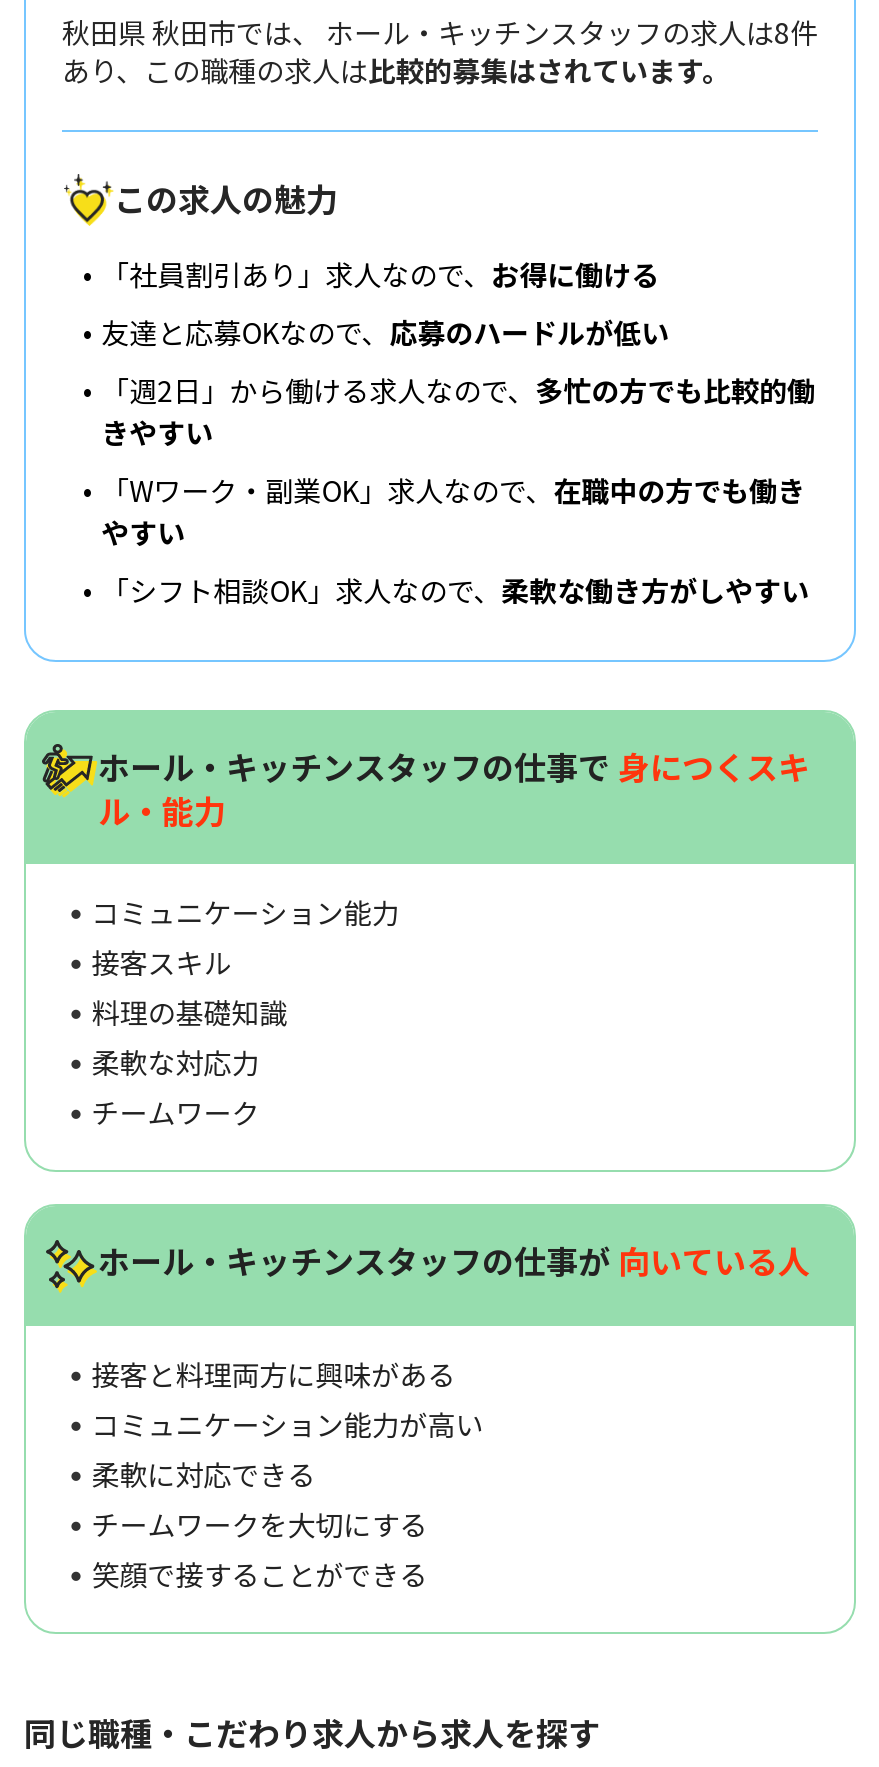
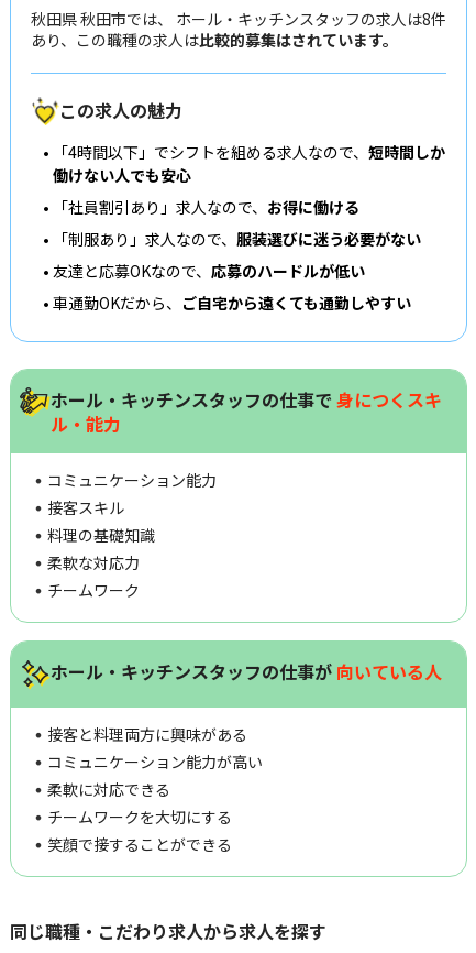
+ 「4時間以下」でシフトを組める求人なので、短時間しか
+ 働けない人でも安心

moved down: 「社員割引あり」求人なので、お得に働ける

+ 「制服あり」求人なので、服装選びに迷う必要がない

moved down: 友達と応募OKなので、応募のハードルが低い

- 「週2日」から働ける求人なので、多忙の方でも比較的働
- きやすい
- 「Wワーク・副業OK」求人なので、在職中の方でも働き
- やすい
- 「シフト相談OK」求人なので、柔軟な働き方がしやすい
+ 車通勤OKだから、ご自宅から遠くても通勤しやすい
